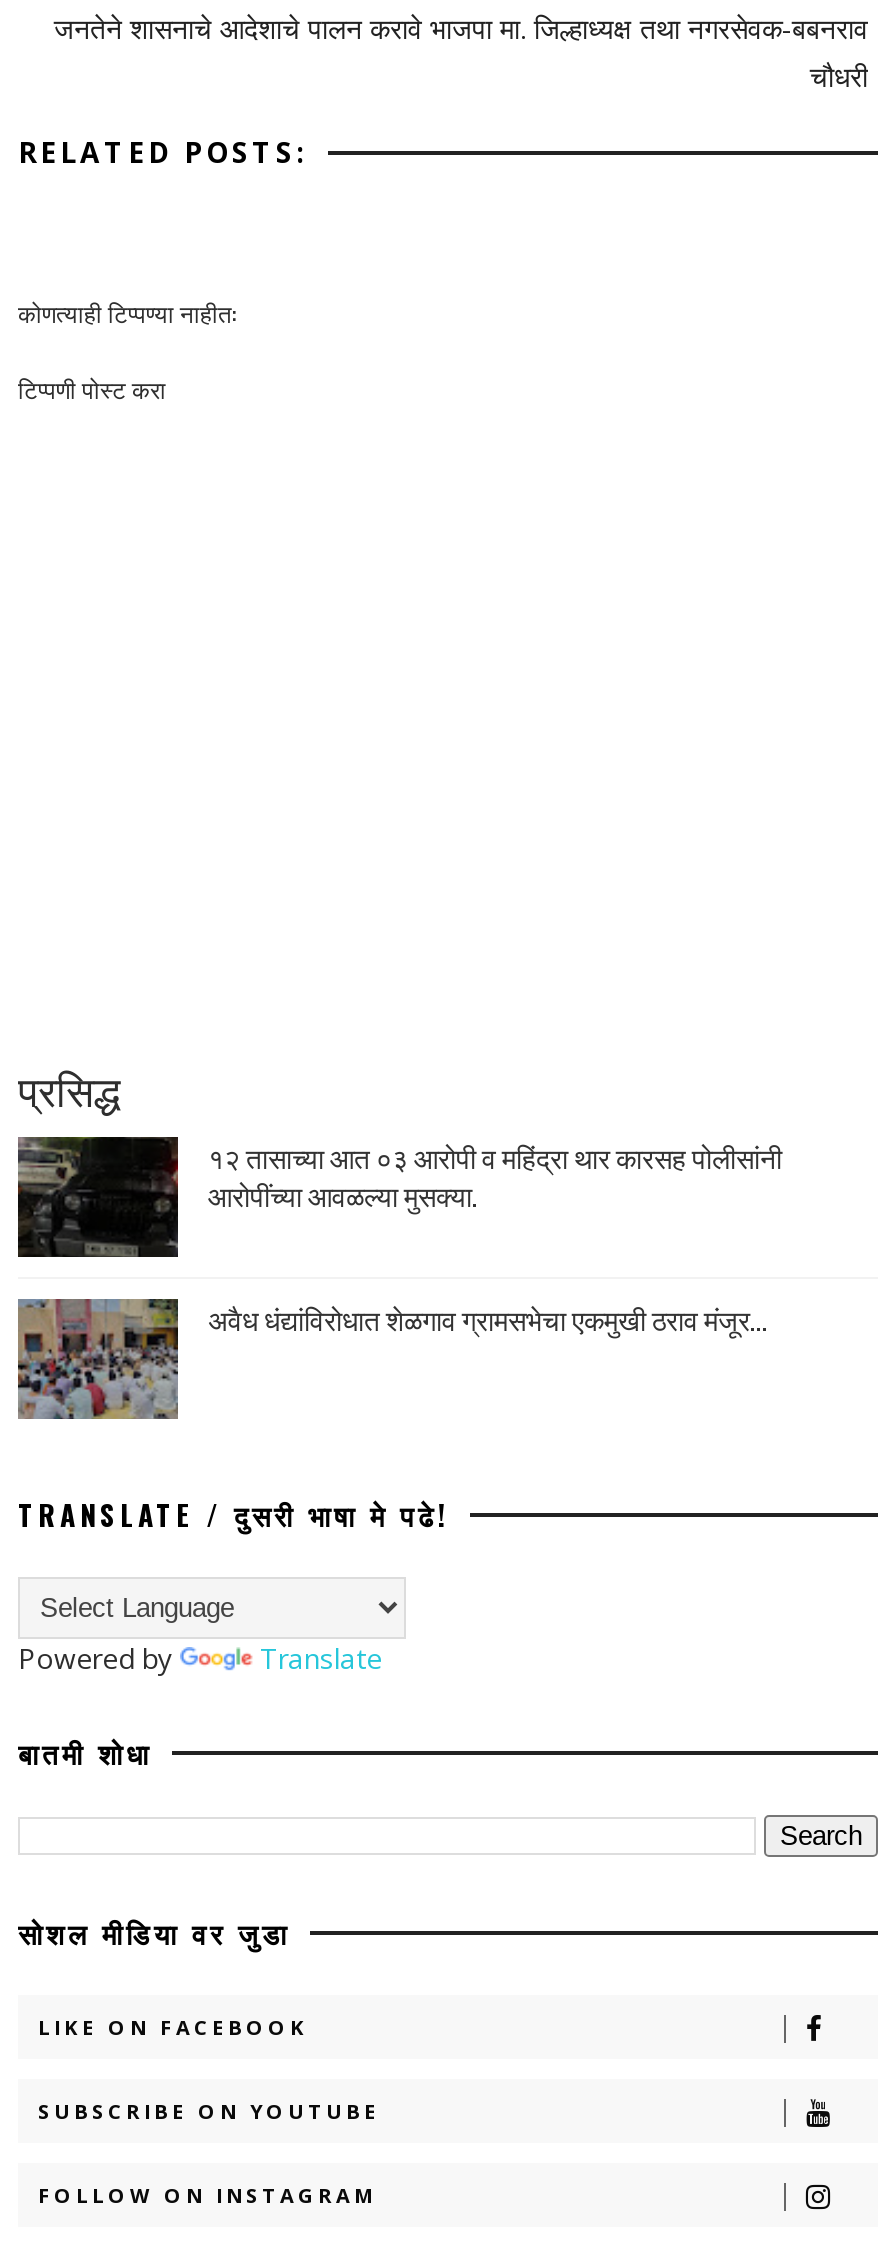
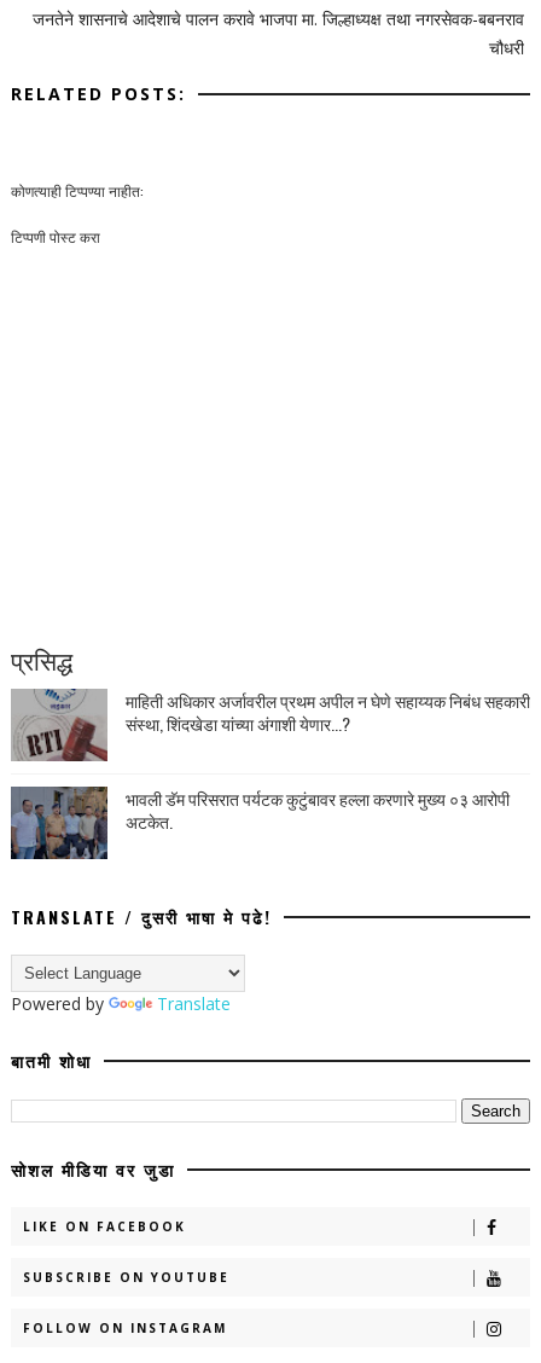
- [image]
- १२ तासाच्या आत ०३ आरोपी व महिंद्रा थार कारसह पोलीसांनी
- आरोपींच्या आवळल्या मुसक्या.
+ [image]
+ माहिती अधिकार अर्जावरील प्रथम अपील न घेणे सहाय्यक निबंध सहकारी
+ संस्था, शिंदखेडा यांच्या अंगाशी येणार...?

- [image]
- अवैध धंद्यांविरोधात शेळगाव ग्रामसभेचा एकमुखी ठराव मंजूर...
+ [image]
+ भावली डॅम परिसरात पर्यटक कुटुंबावर हल्ला करणारे मुख्य ०३ आरोपी
+ अटकेत.
